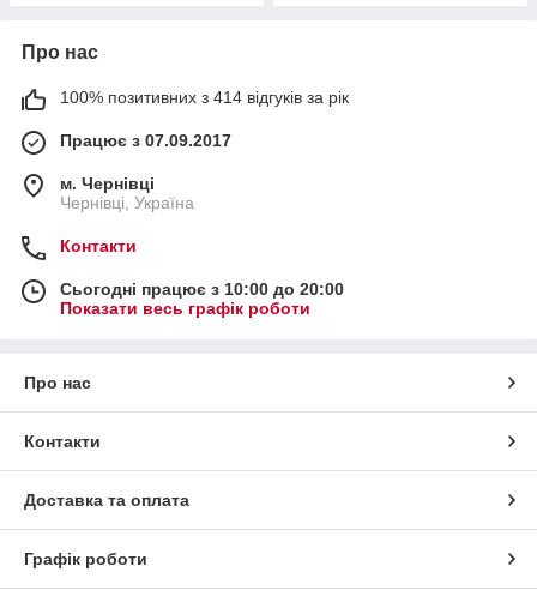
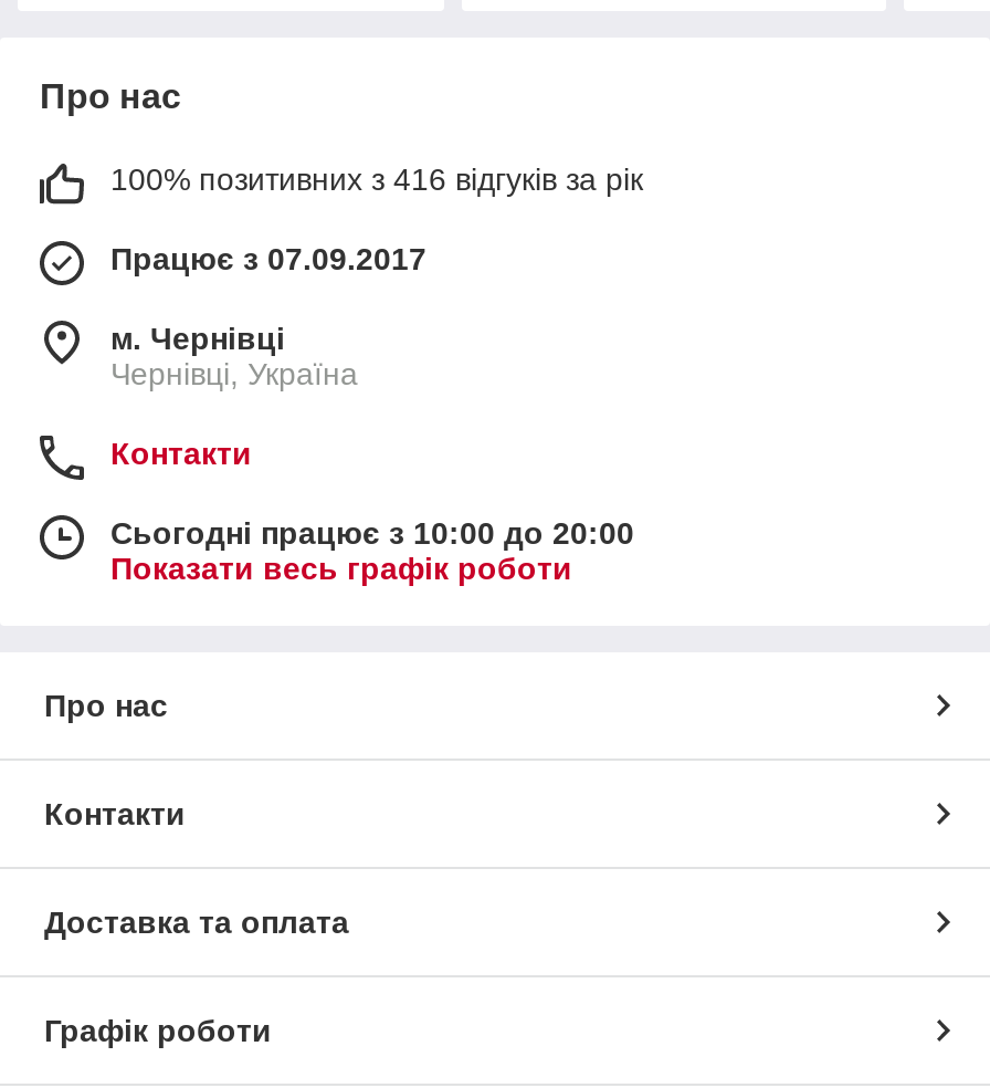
- 100% позитивних з 414 відгуків за рік
+ 100% позитивних з 416 відгуків за рік
